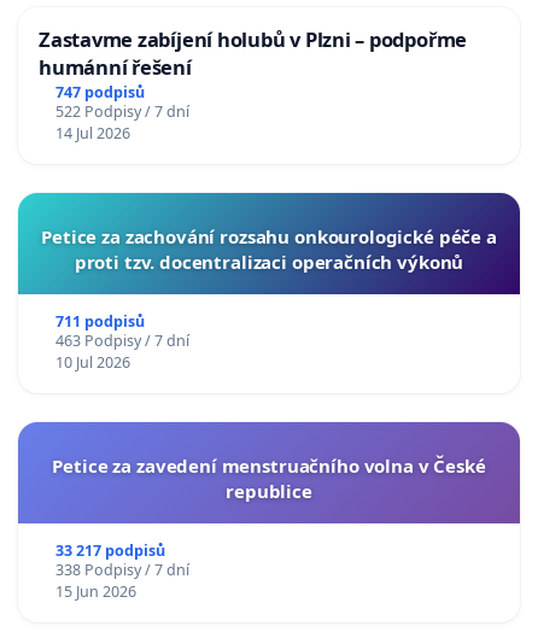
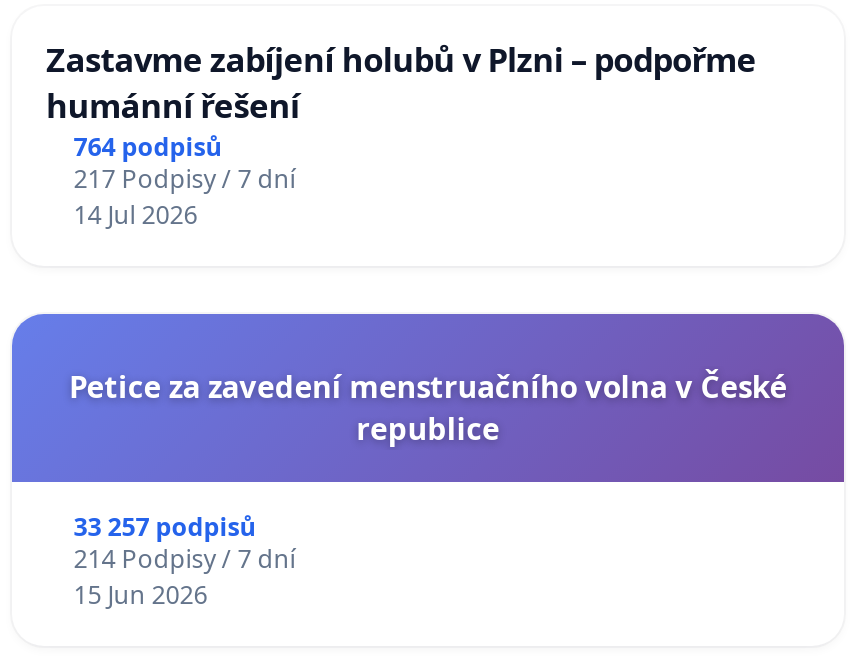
- 747 podpisů
+ 764 podpisů

- 522 Podpisy / 7 dní
+ 217 Podpisy / 7 dní

- [image]
- Petice za zachování rozsahu onkourologické péče a
- proti tzv. docentralizaci operačních výkonů
- 711 podpisů
- 463 Podpisy / 7 dní
- 10 Jul 2026

- 33 217 podpisů
+ 33 257 podpisů

- 338 Podpisy / 7 dní
+ 214 Podpisy / 7 dní
